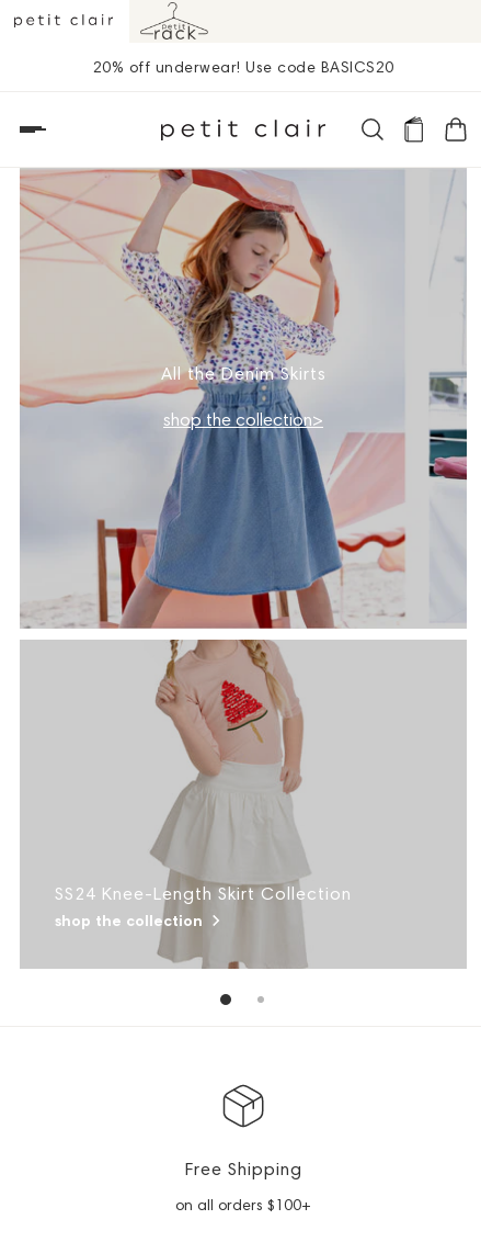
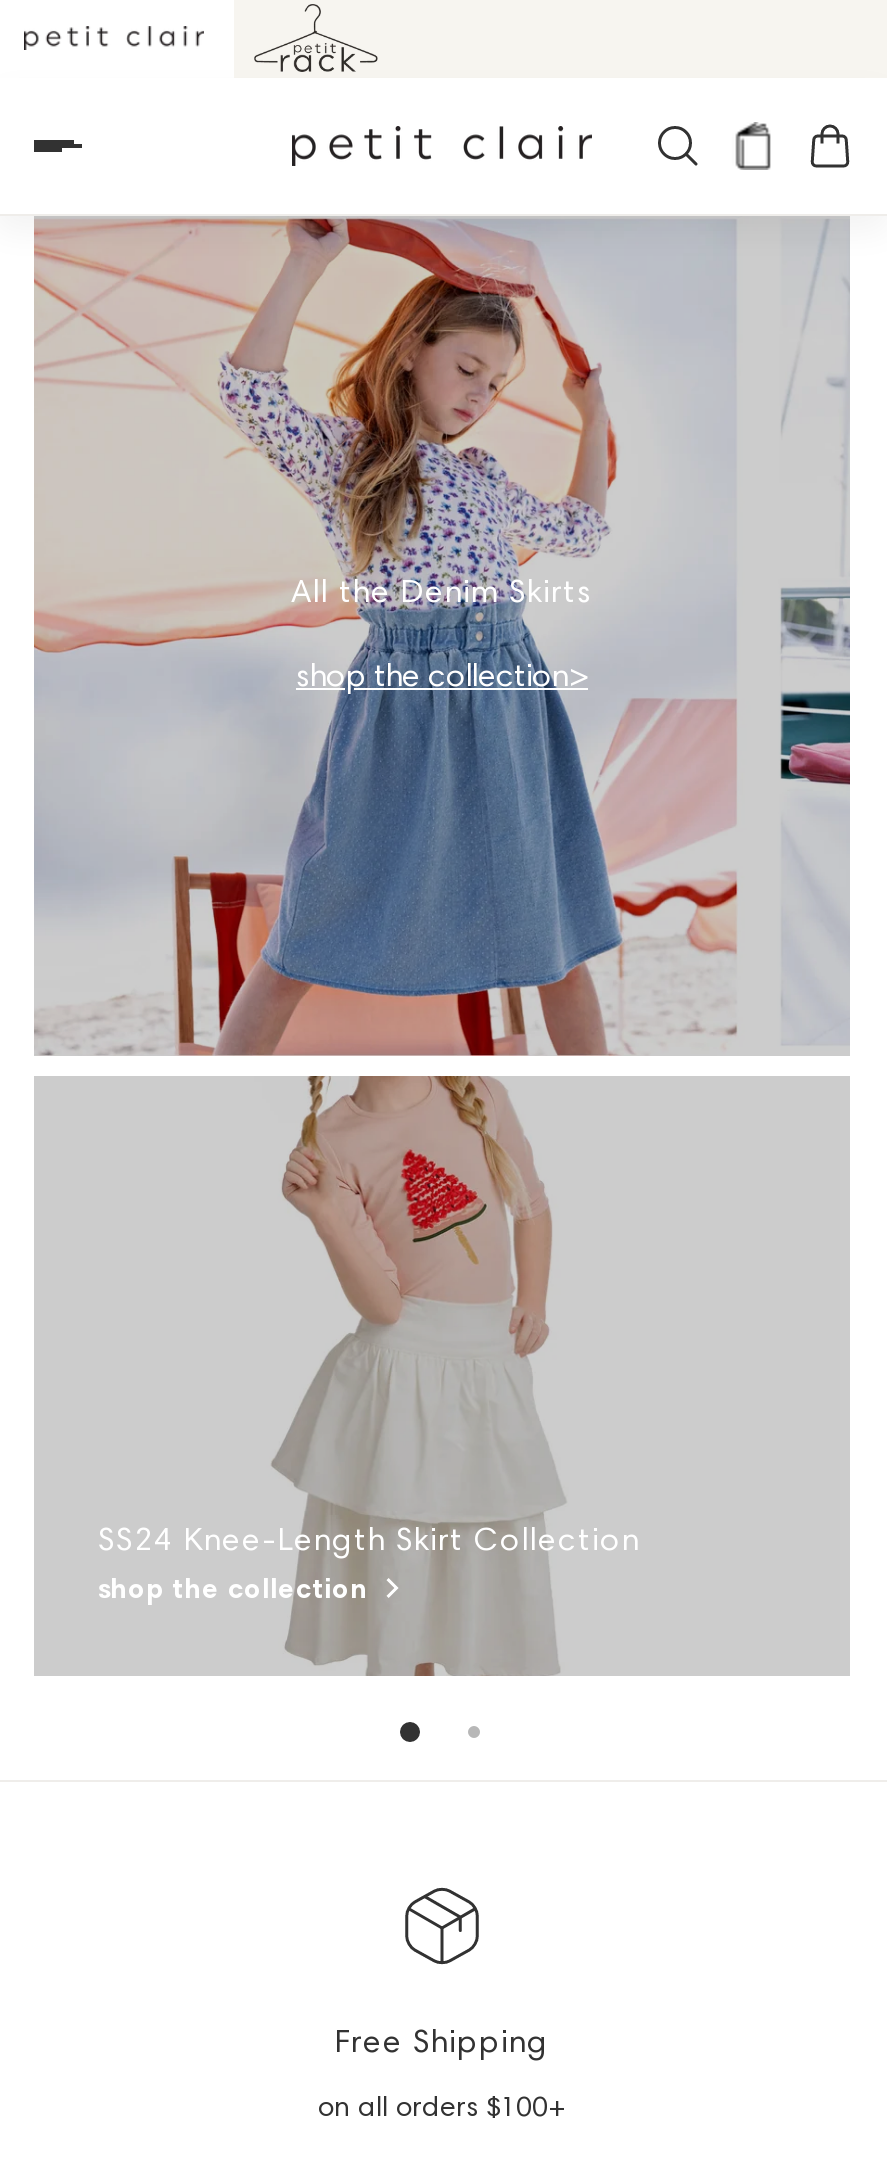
- 20% off underwear! Use code BASICS20
